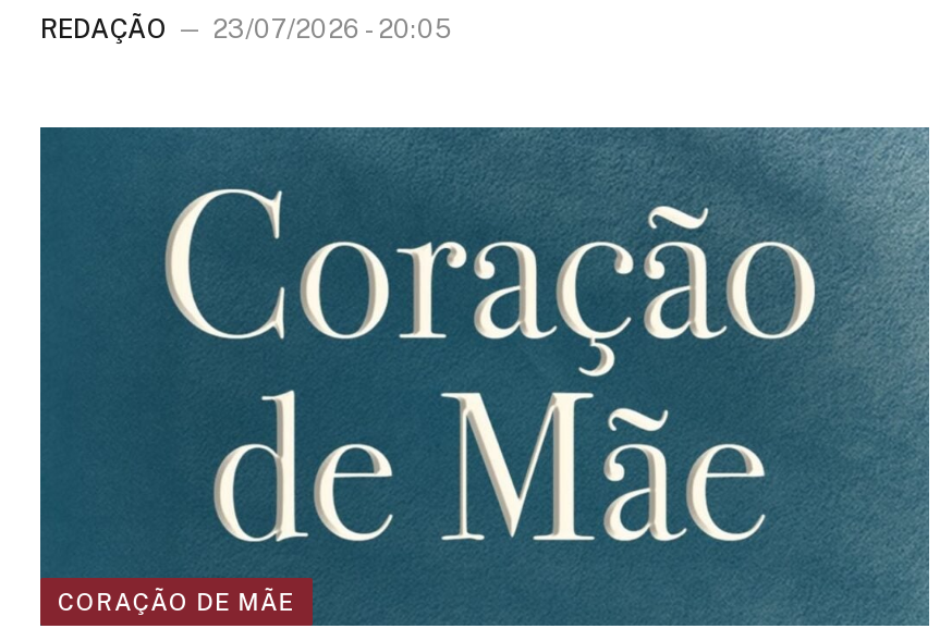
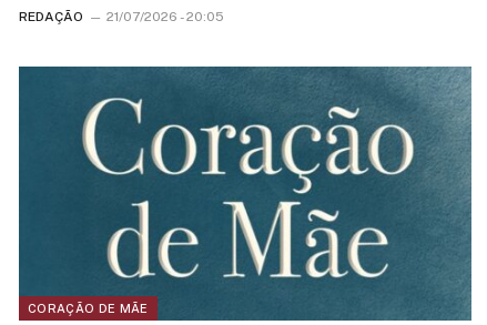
- REDAÇÃO 23/07/2026 - 20:05
+ REDAÇÃO 21/07/2026 - 20:05
